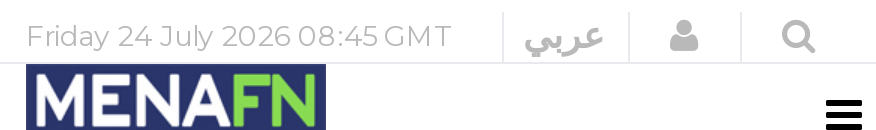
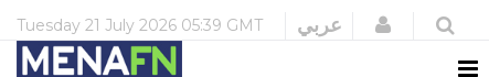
- Friday 24 July 2026 08:45 GMT
+ Tuesday 21 July 2026 05:39 GMT
